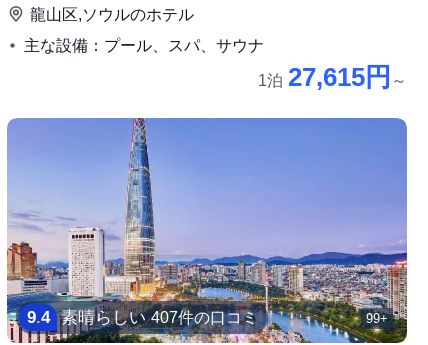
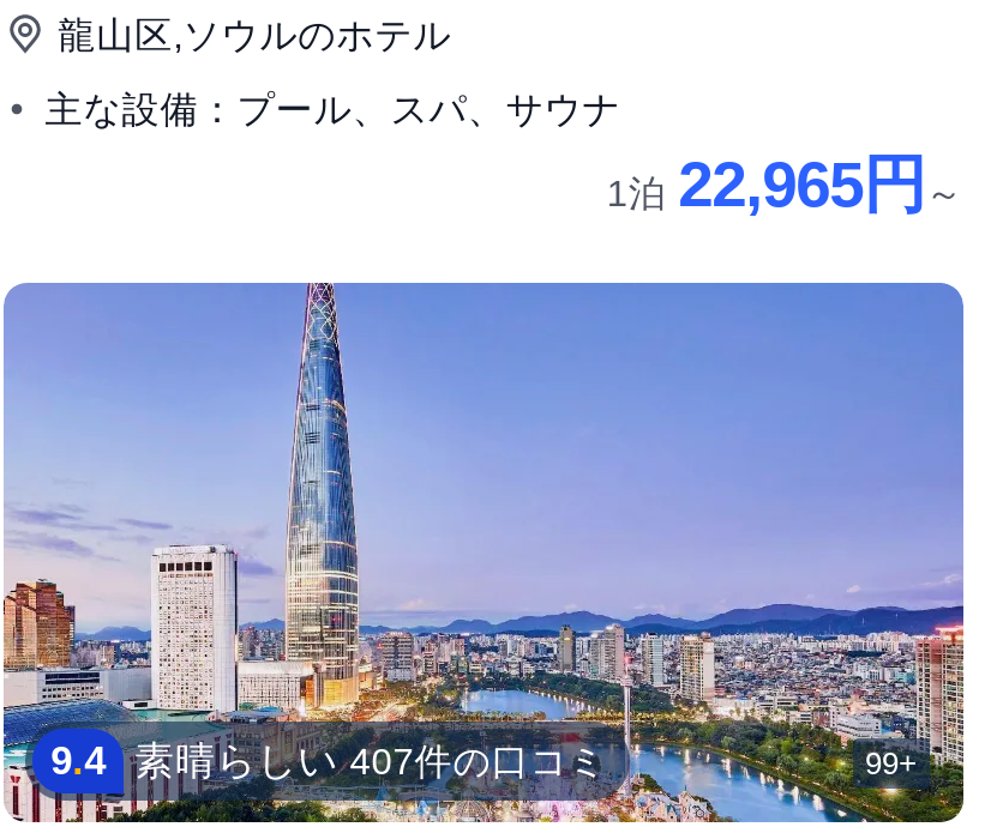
- 1泊 27,615円～
+ 1泊 22,965円～
